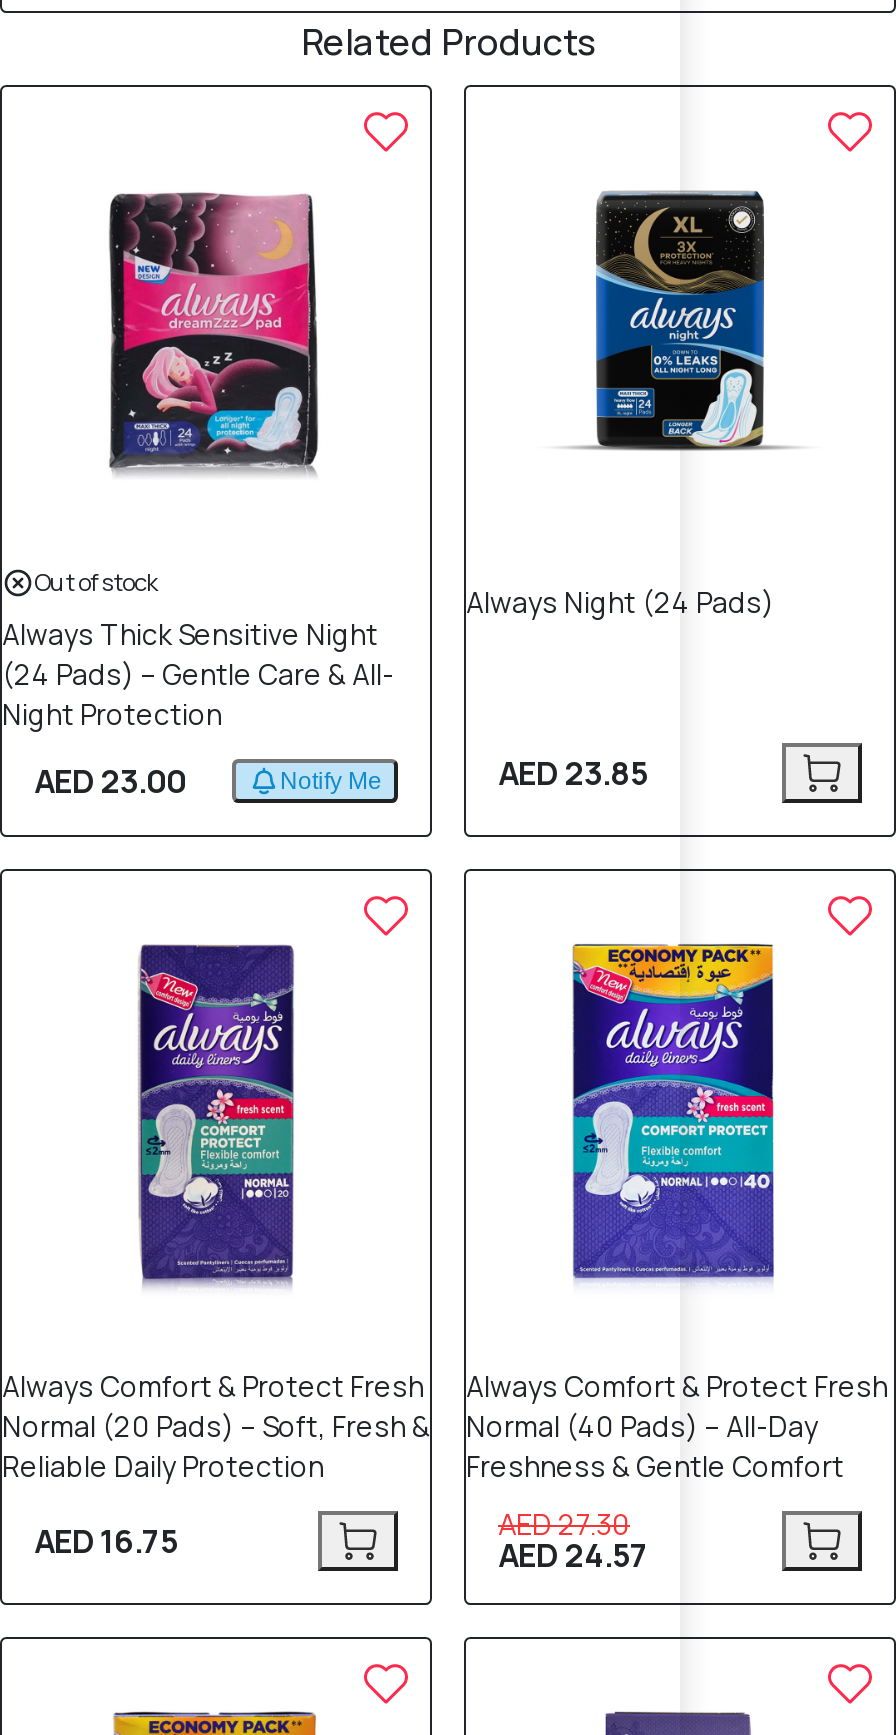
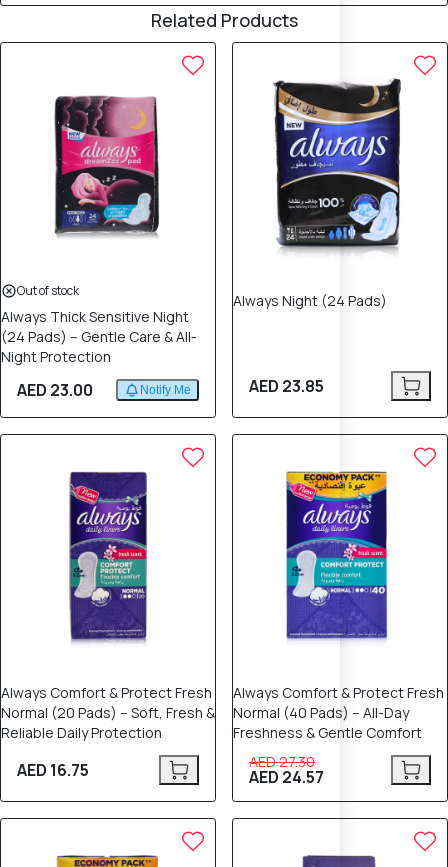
- [image]
+ [image]
